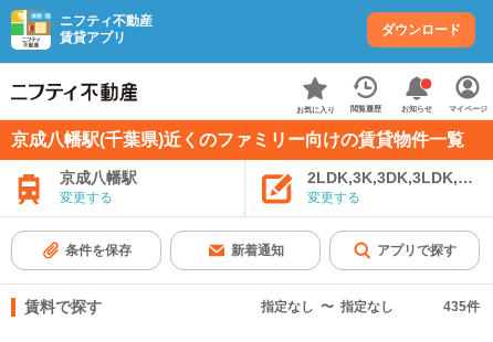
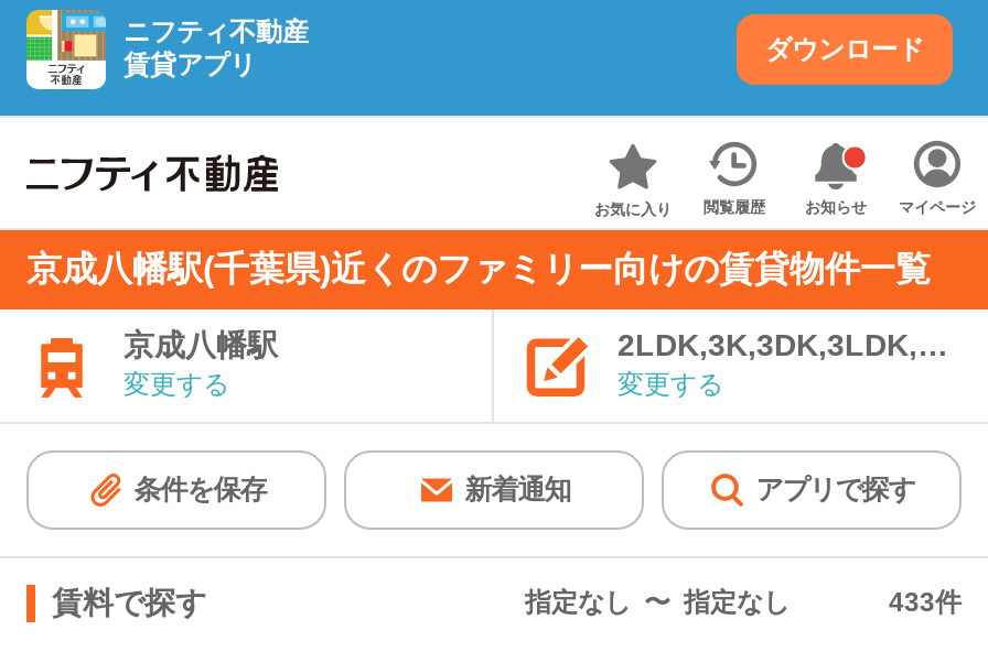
- 435件
+ 433件
